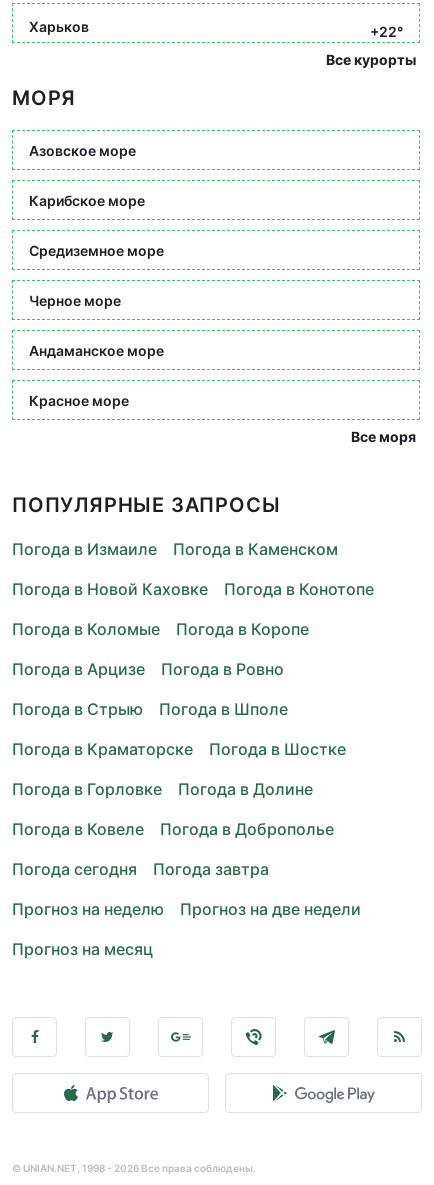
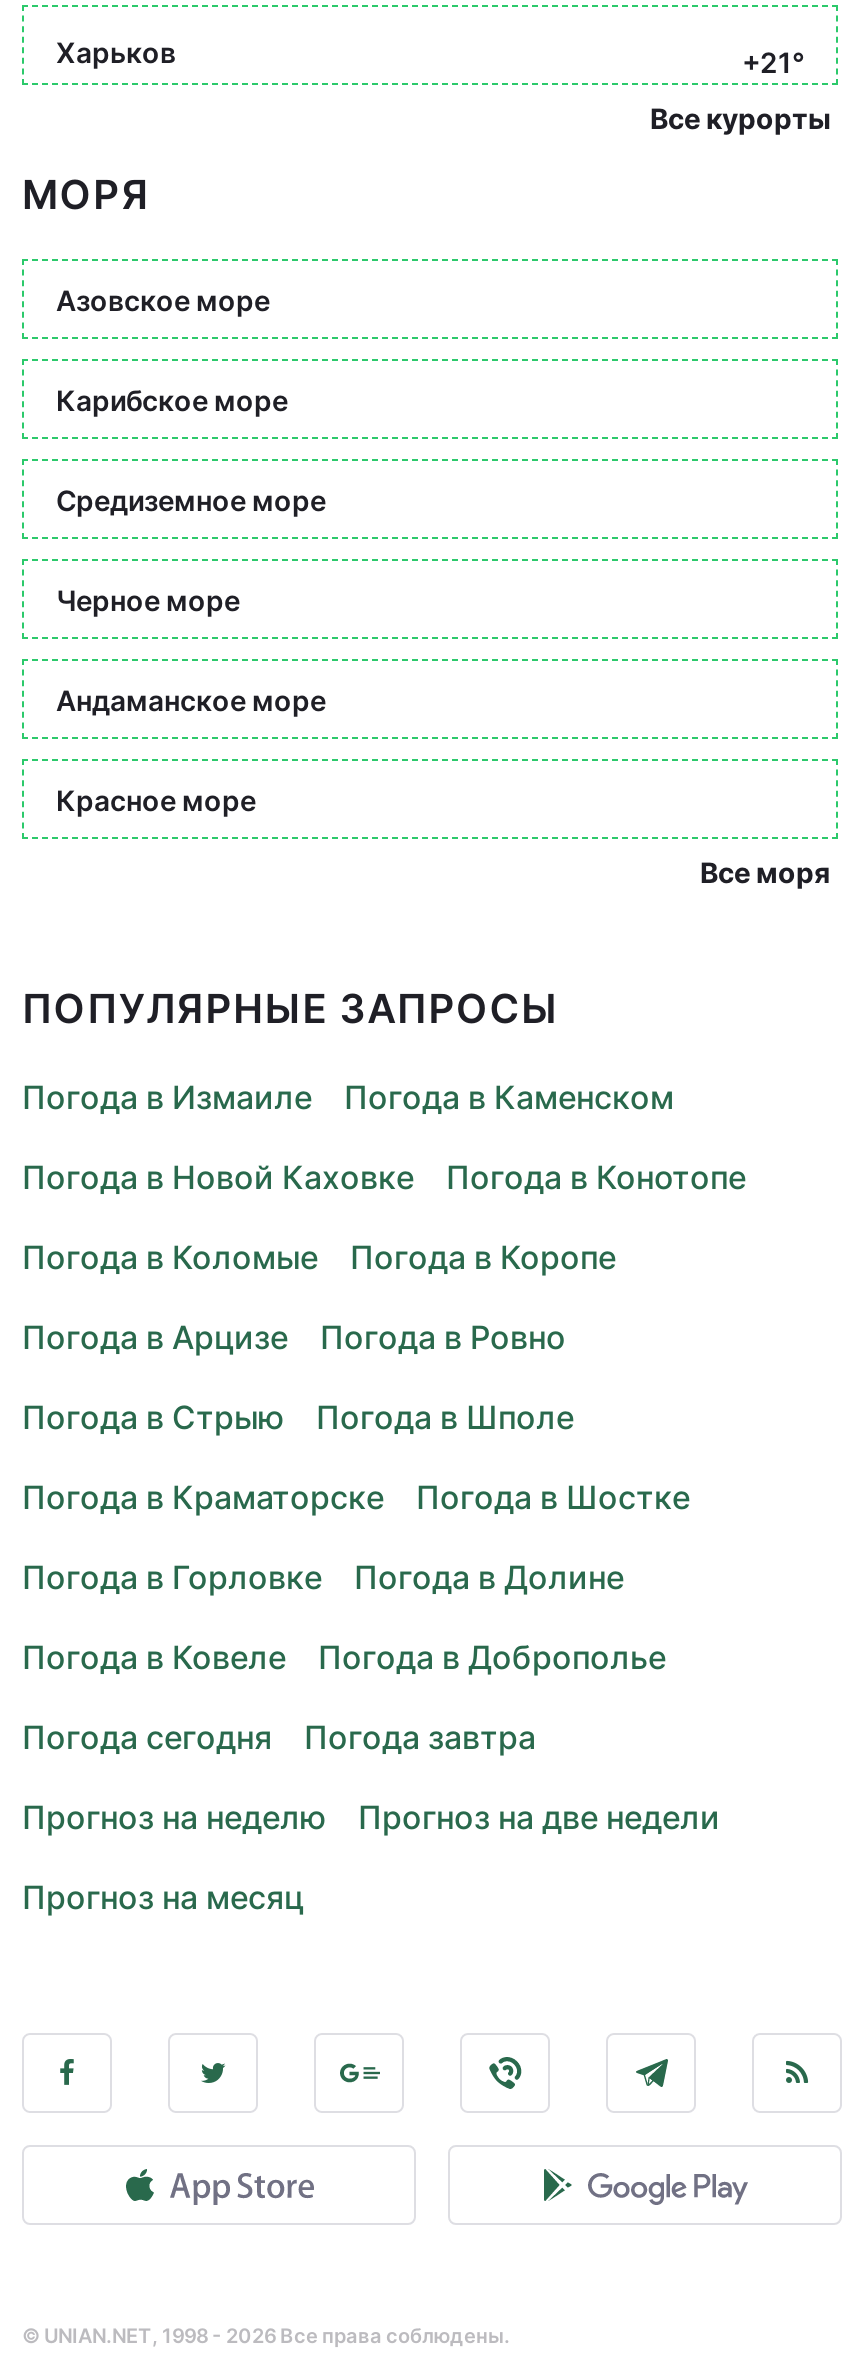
- +22°
+ +21°
